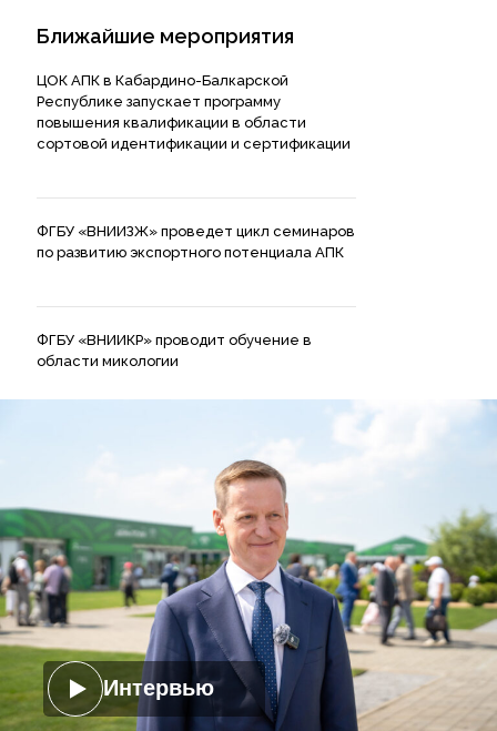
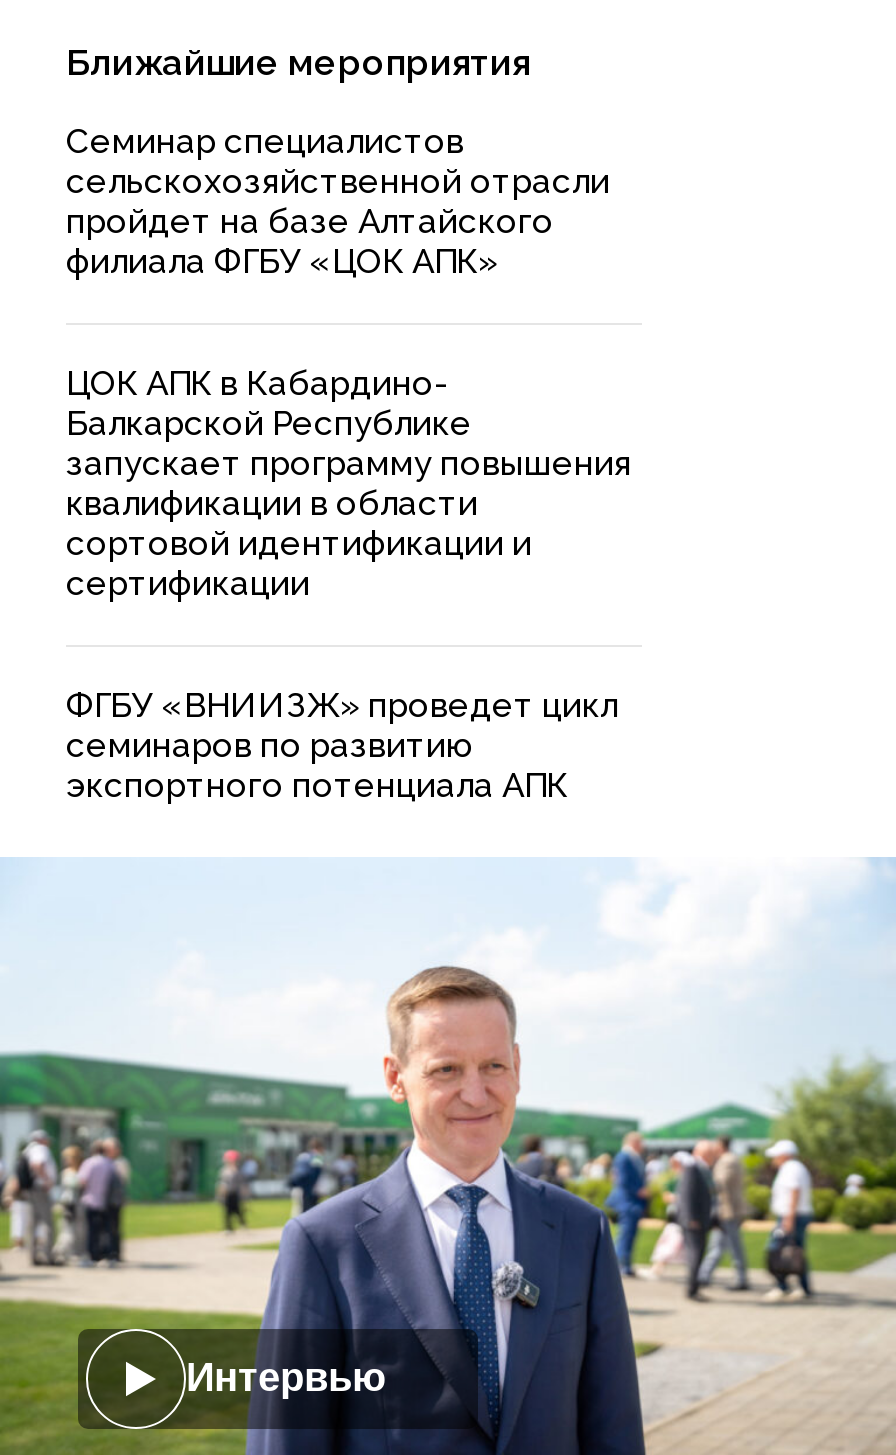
- ЦОК АПК в Кабардино-Балкарской
- Республике запускает программу
- повышения квалификации в области
- сортовой идентификации и сертификации
+ Семинар специалистов
+ сельскохозяйственной отрасли
+ пройдет на базе Алтайского
+ филиала ФГБУ «ЦОК АПК»

- ФГБУ «ВНИИЗЖ» проведет цикл семинаров
- по развитию экспортного потенциала АПК
+ ЦОК АПК в Кабардино-
+ Балкарской Республике
+ запускает программу повышения
+ квалификации в области
+ сортовой идентификации и
+ сертификации

- ФГБУ «ВНИИКР» проводит обучение в
- области микологии
+ ФГБУ «ВНИИЗЖ» проведет цикл
+ семинаров по развитию
+ экспортного потенциала АПК
